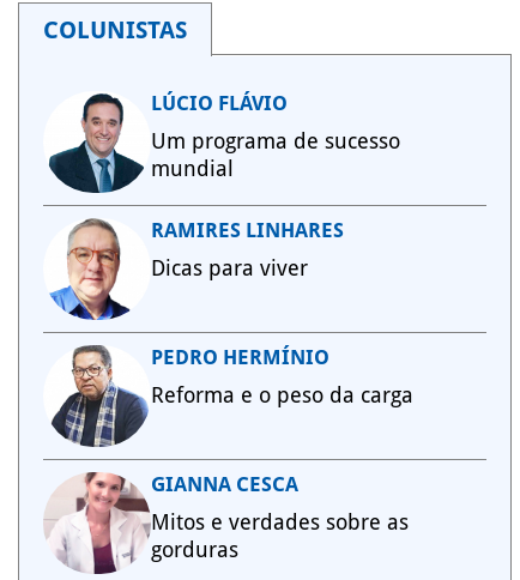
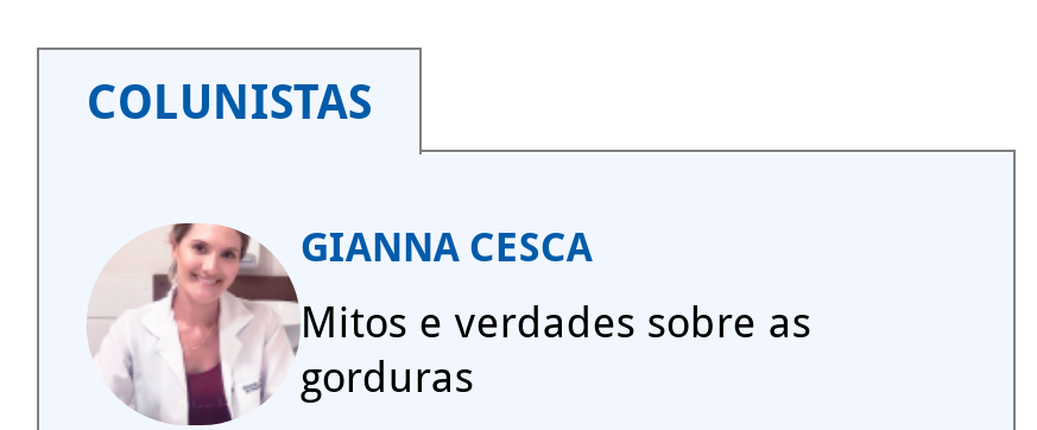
- [image]
- LÚCIO FLÁVIO
- Um programa de sucesso
- mundial
- RAMIRES LINHARES
- Dicas para viver

- [image]
- PEDRO HERMÍNIO
- Reforma e o peso da carga

- [image]
